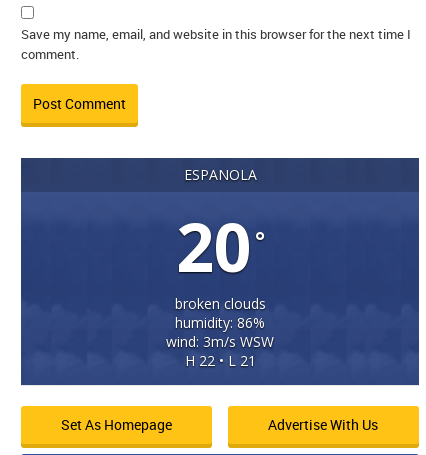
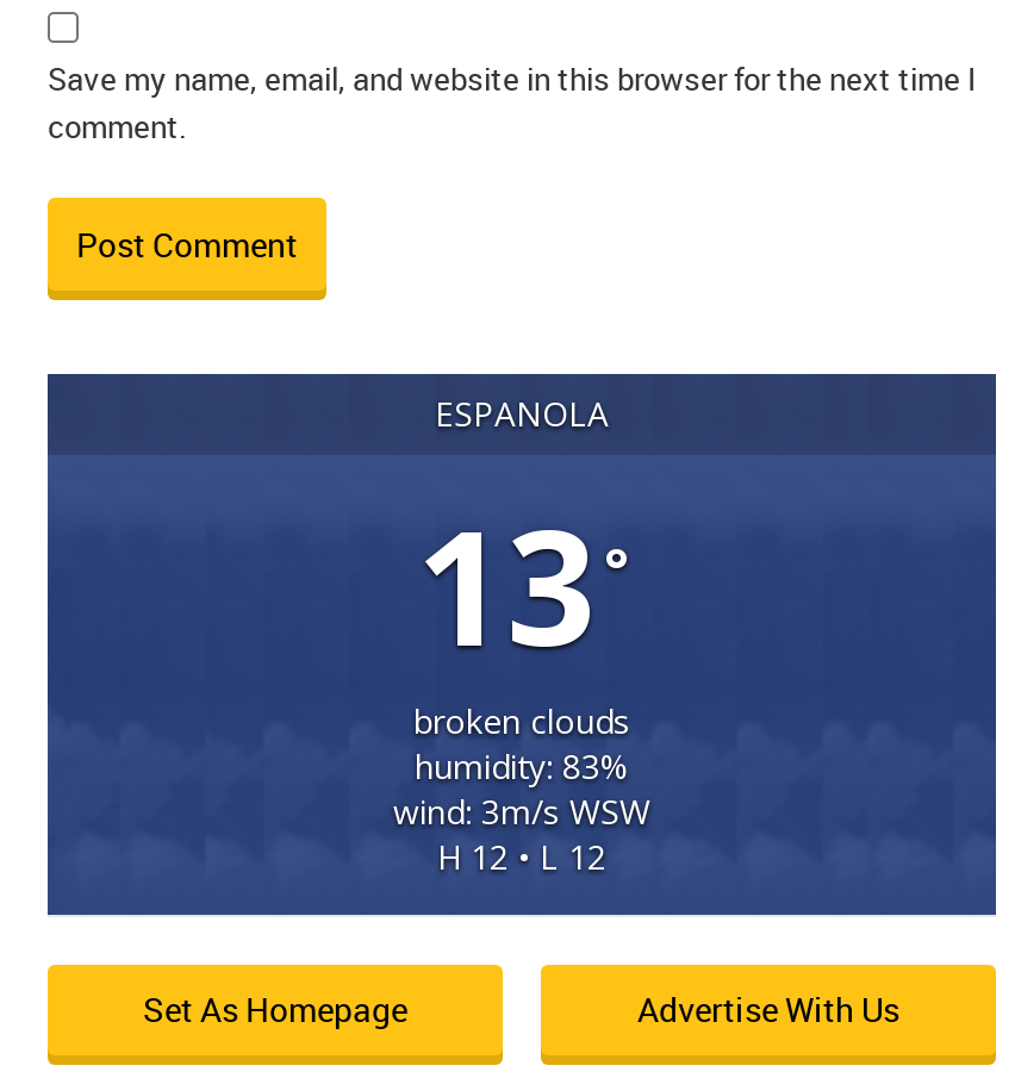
- 20 °
+ 13 °

- humidity: 86%
+ humidity: 83%

- H 22 • L 21
+ H 12 • L 12
